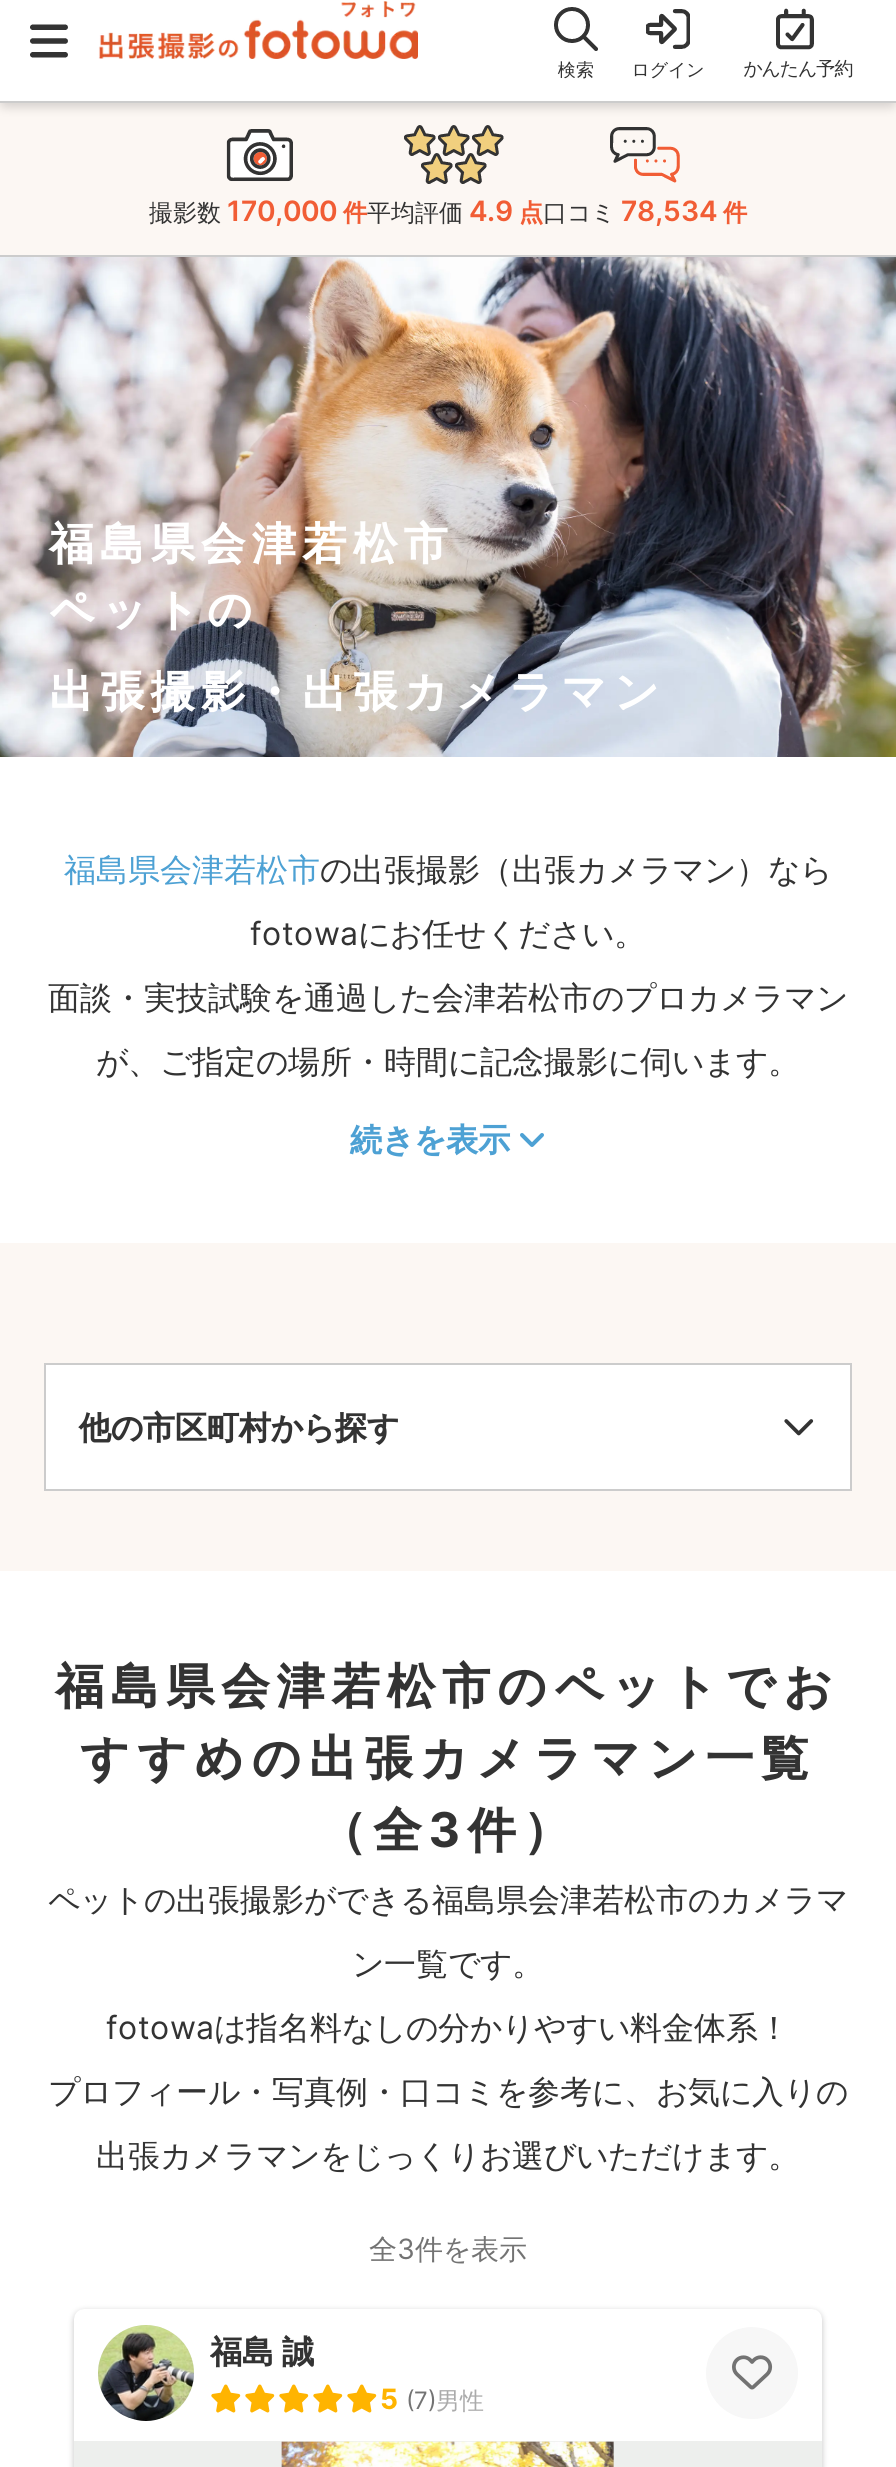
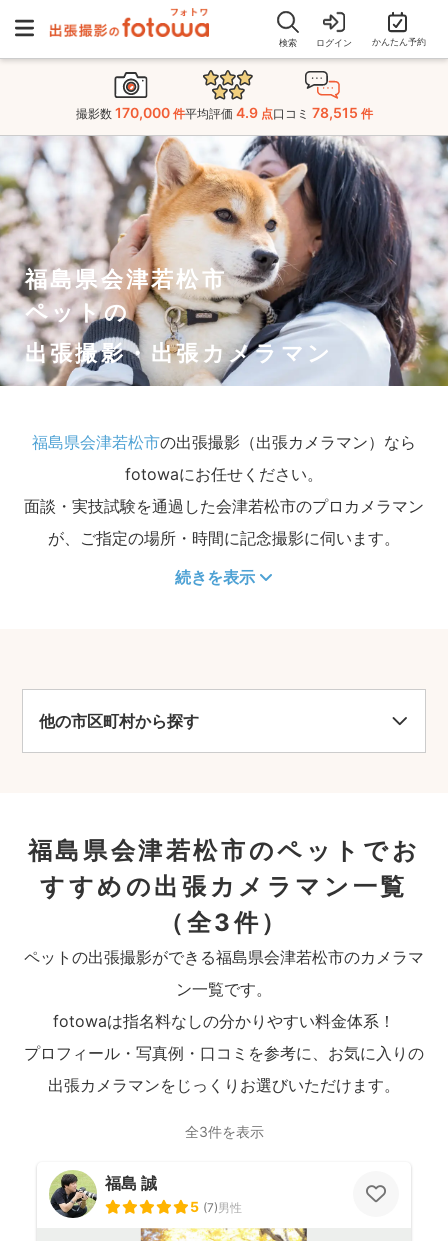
- 撮影数 170,000 件平均評価 4.9 点口コミ 78,534 件
+ 撮影数 170,000 件平均評価 4.9 点口コミ 78,515 件
